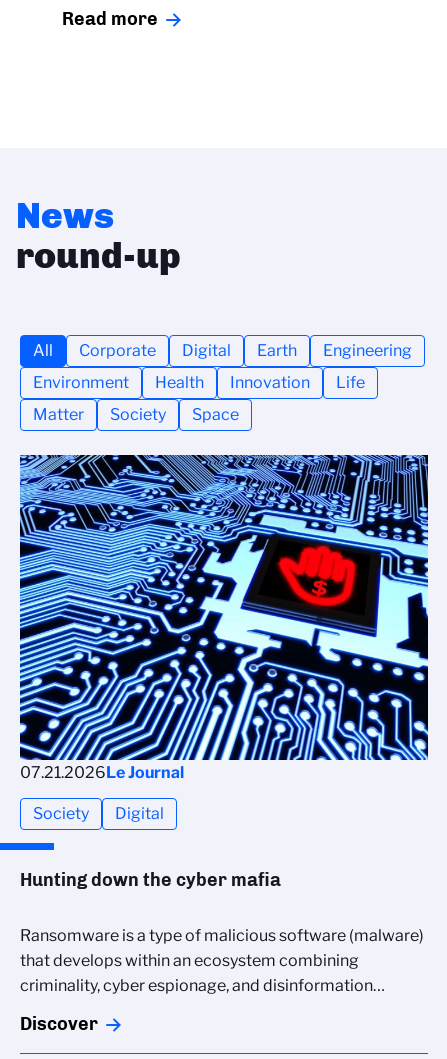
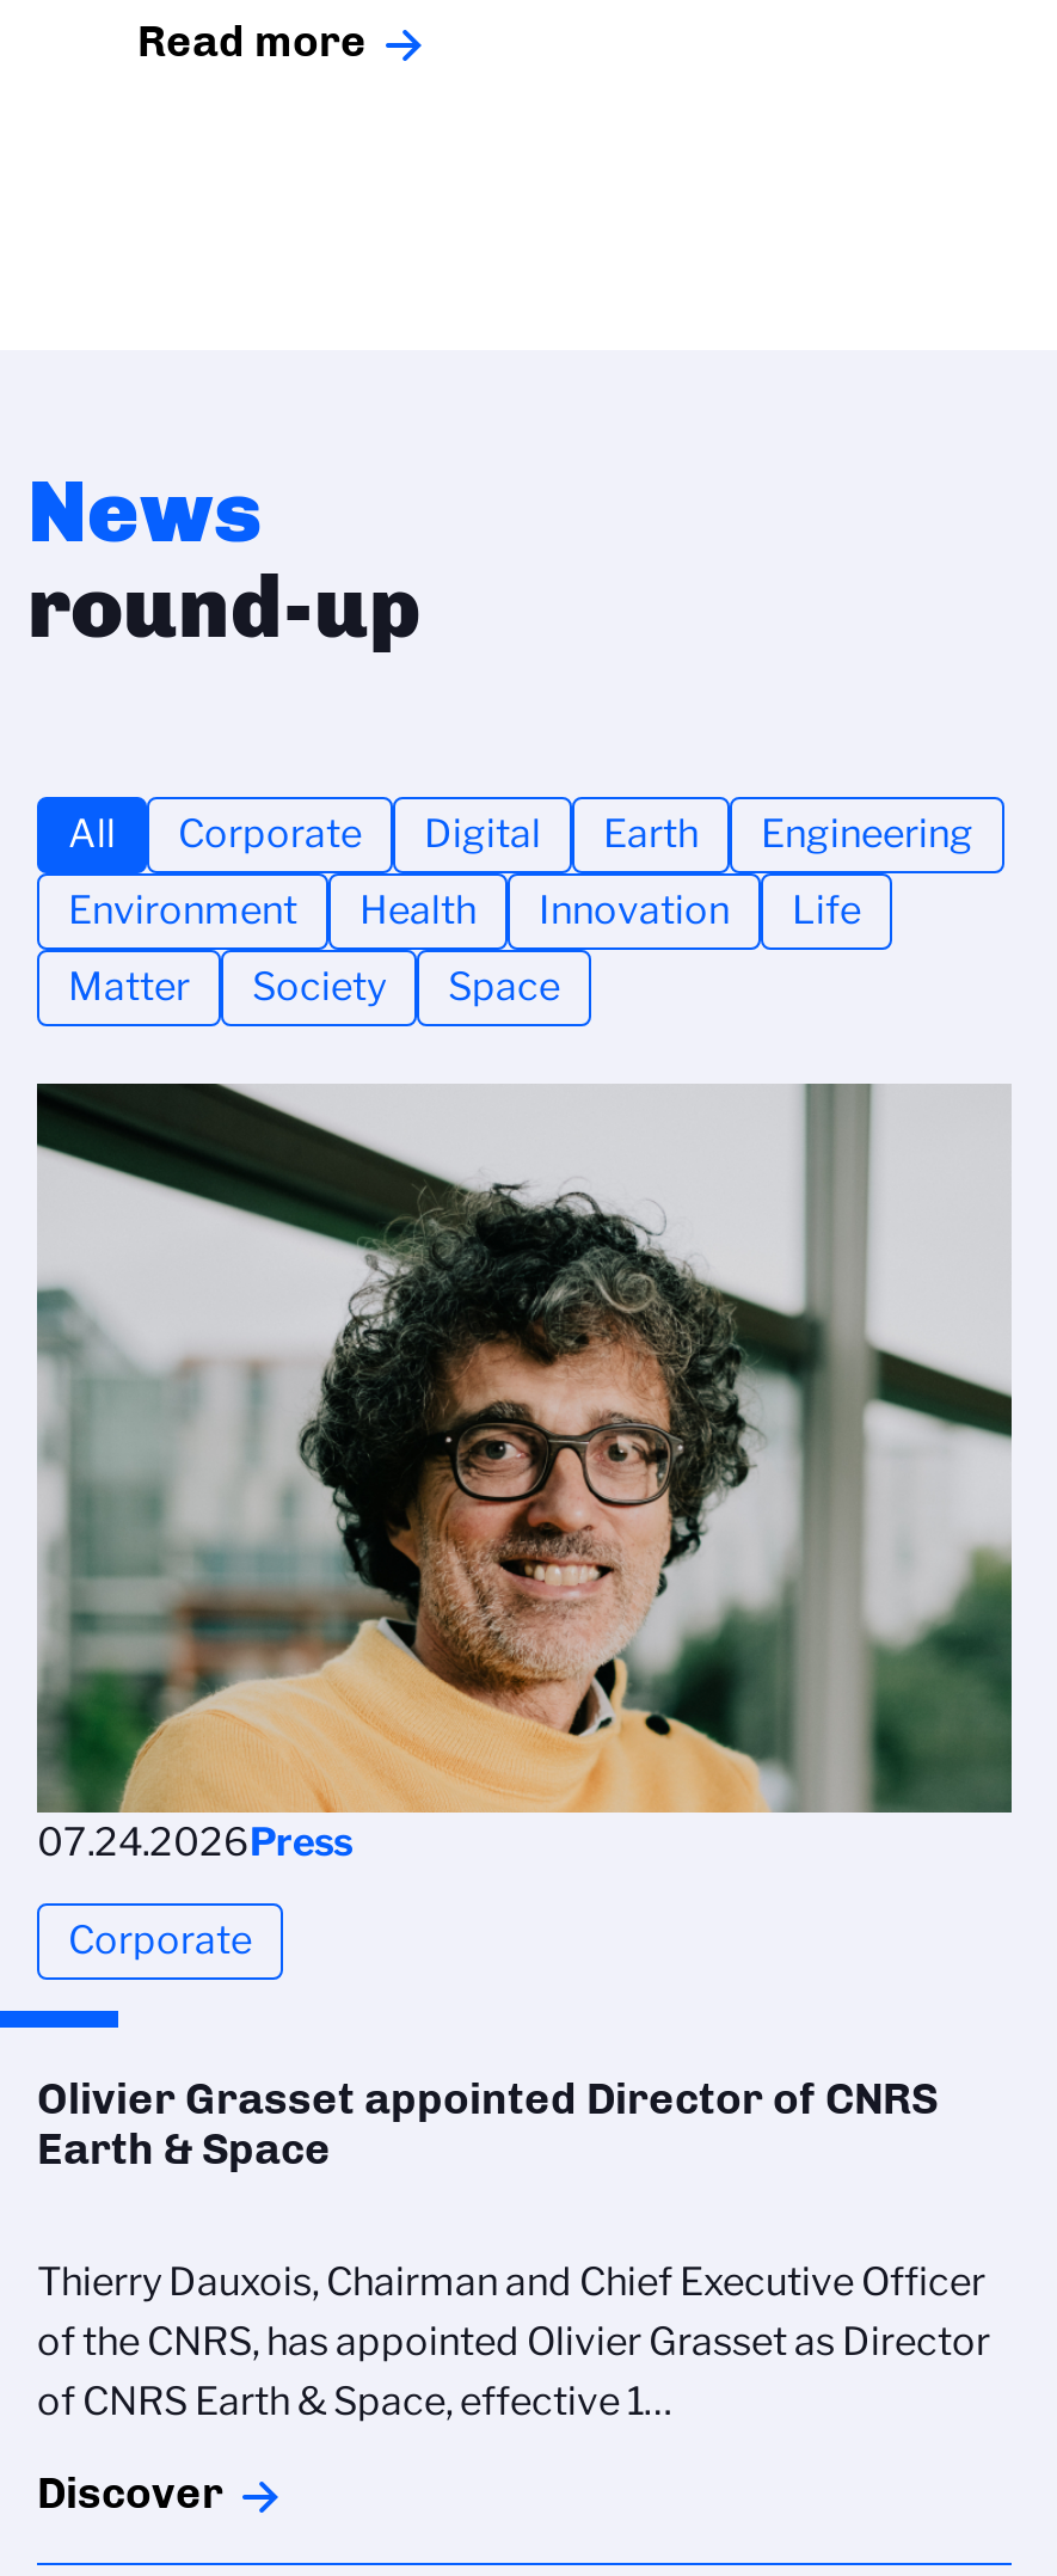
- [image]
- 07.21.2026Le Journal
+ [image]
+ 07.24.2026Press

- Society
- Digital
+ Corporate

- Hunting down the cyber mafia
+ Olivier Grasset appointed Director of CNRS
+ Earth & Space

- Ransomware is a type of malicious software (malware)
- that develops within an ecosystem combining
- criminality, cyber espionage, and disinformation…
+ Thierry Dauxois, Chairman and Chief Executive Officer
+ of the CNRS, has appointed Olivier Grasset as Director
+ of CNRS Earth & Space, effective 1…
